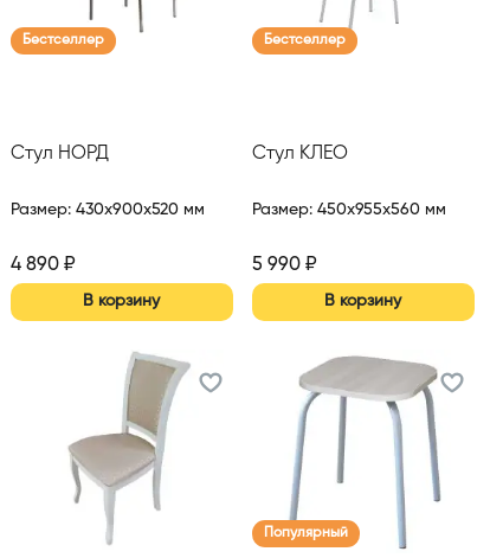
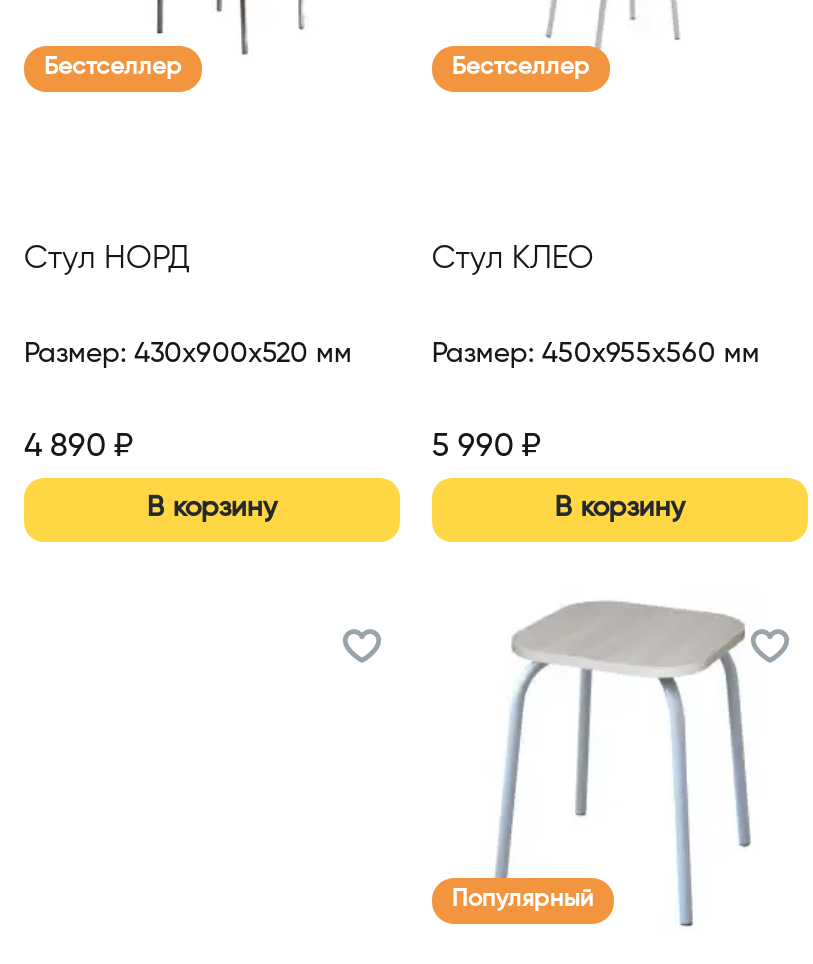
- [image]
